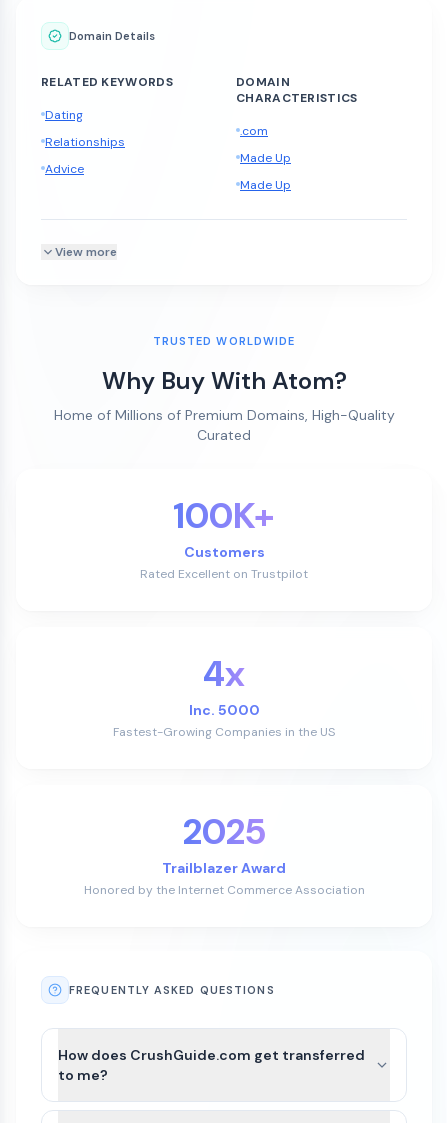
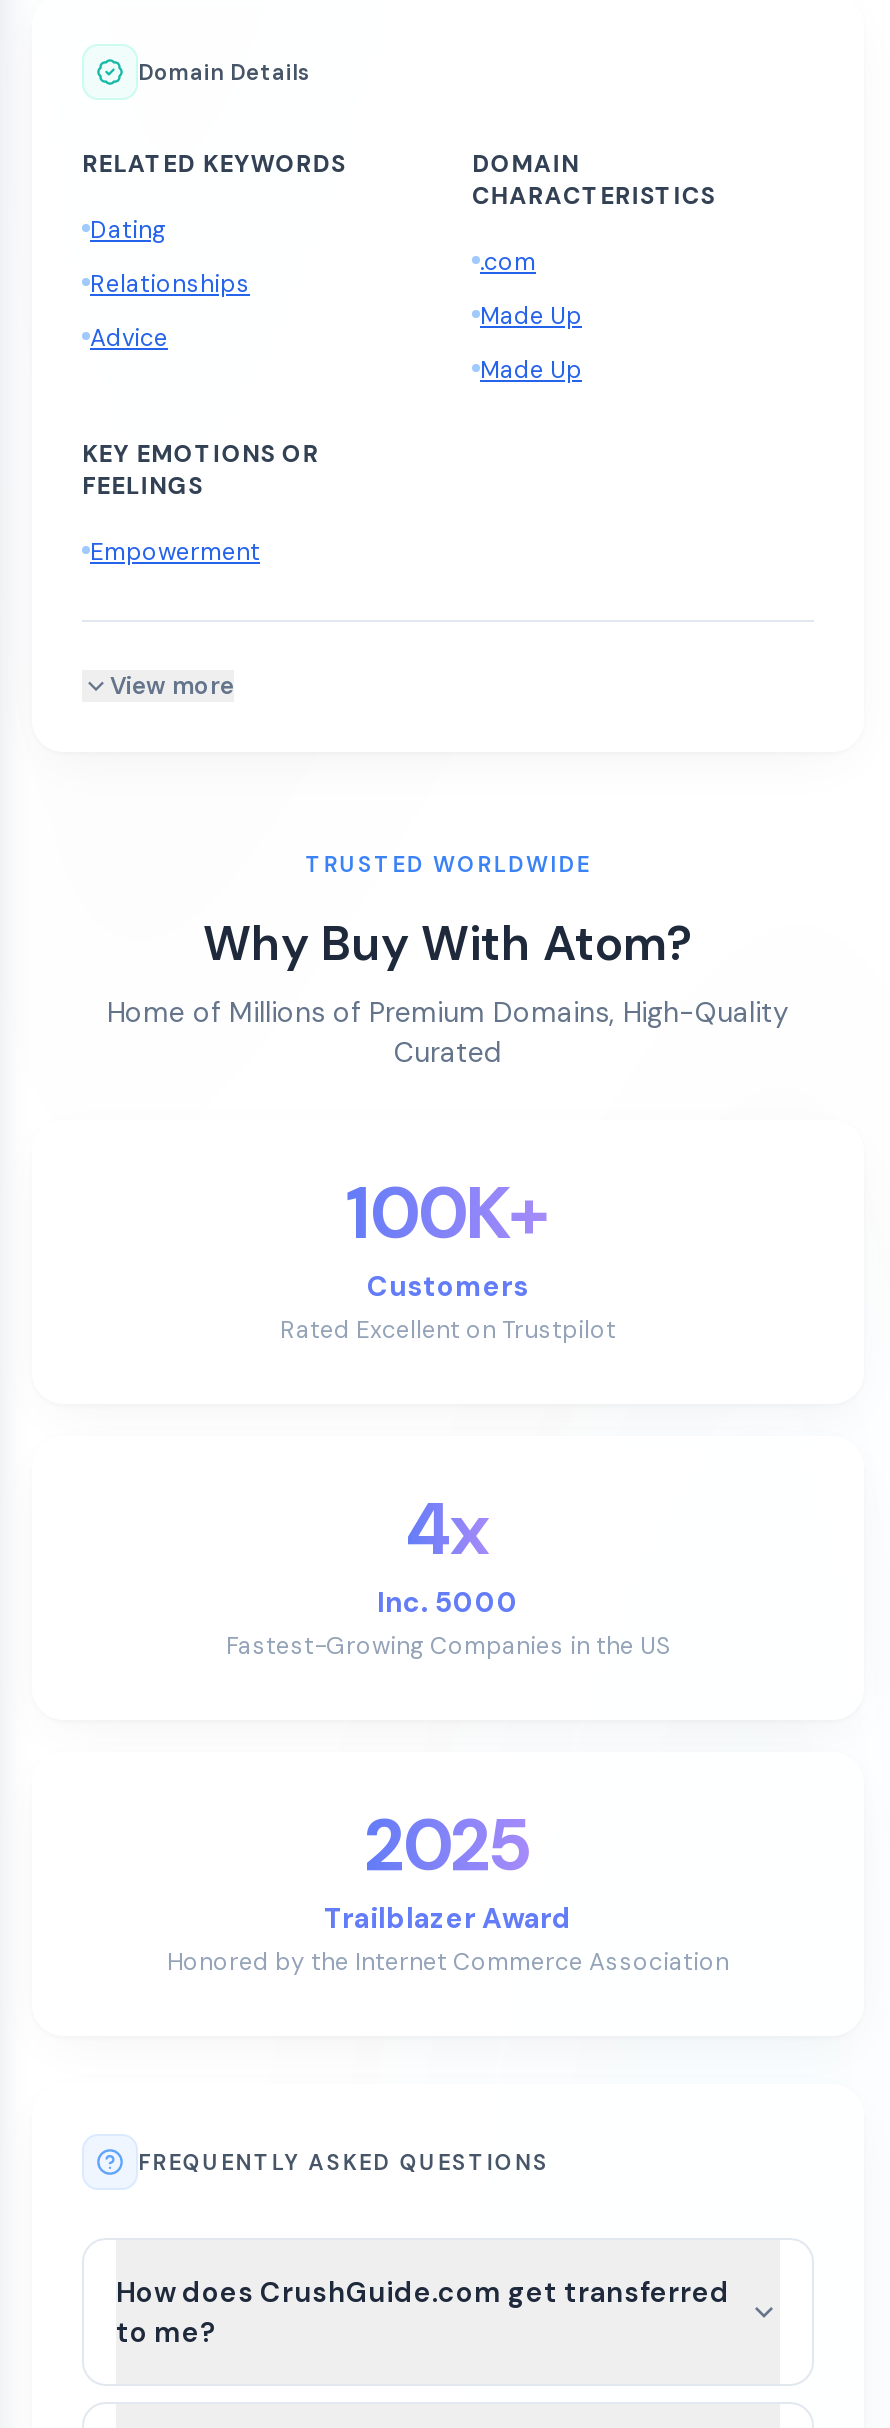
+ KEY EMOTIONS OR
+ FEELINGS
+ Empowerment
